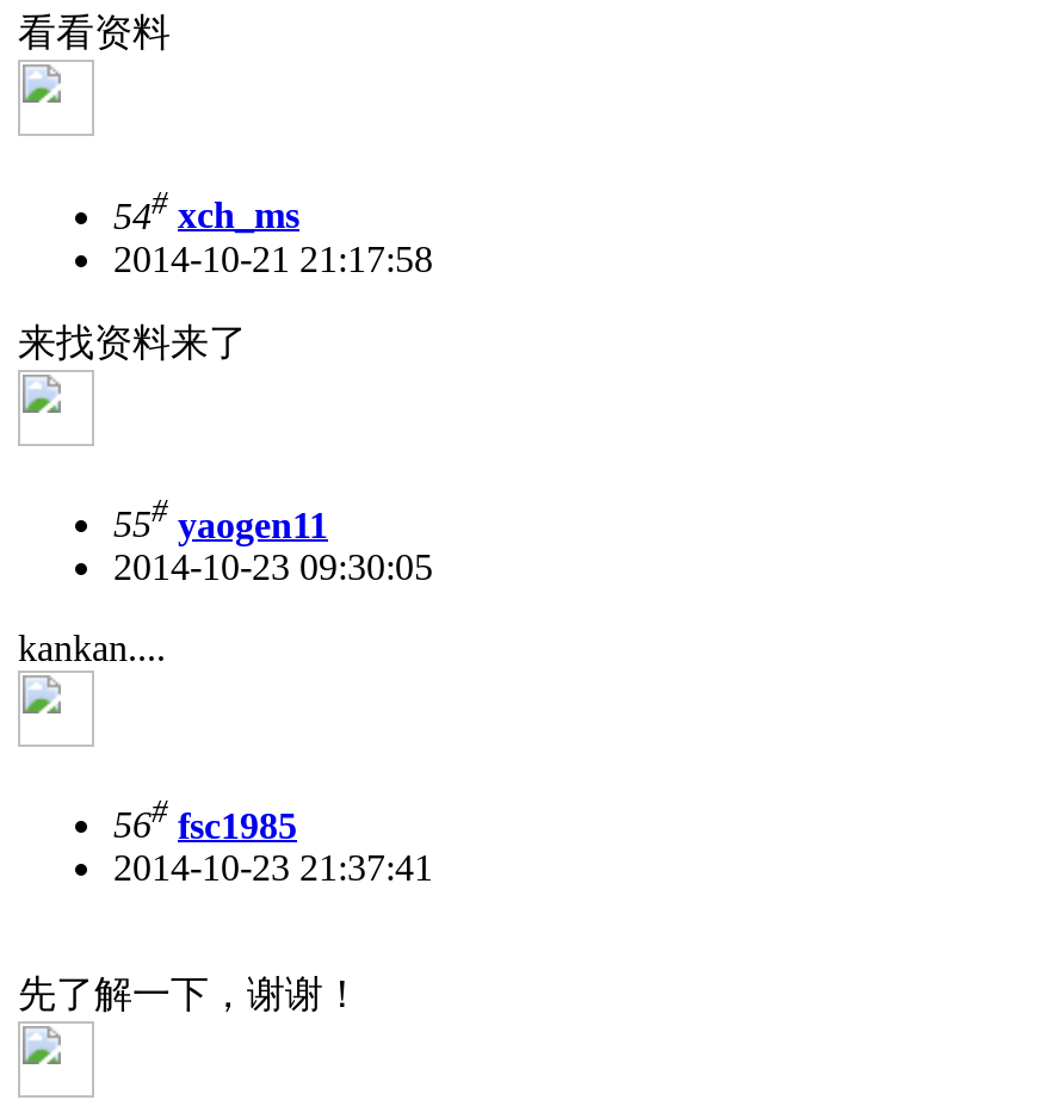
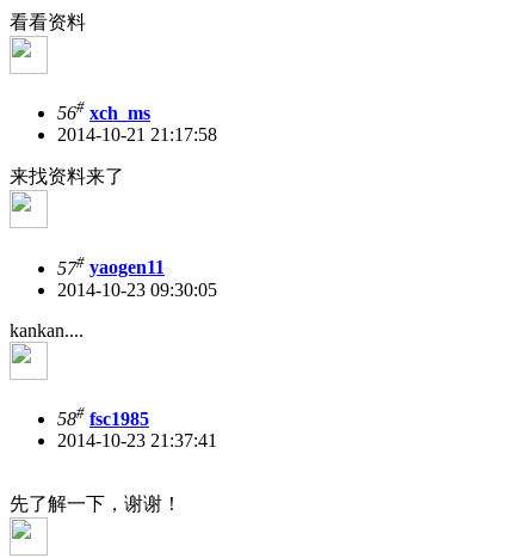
- 54# xch_ms
+ 56# xch_ms

- 55# yaogen11
+ 57# yaogen11

- 56# fsc1985
+ 58# fsc1985
